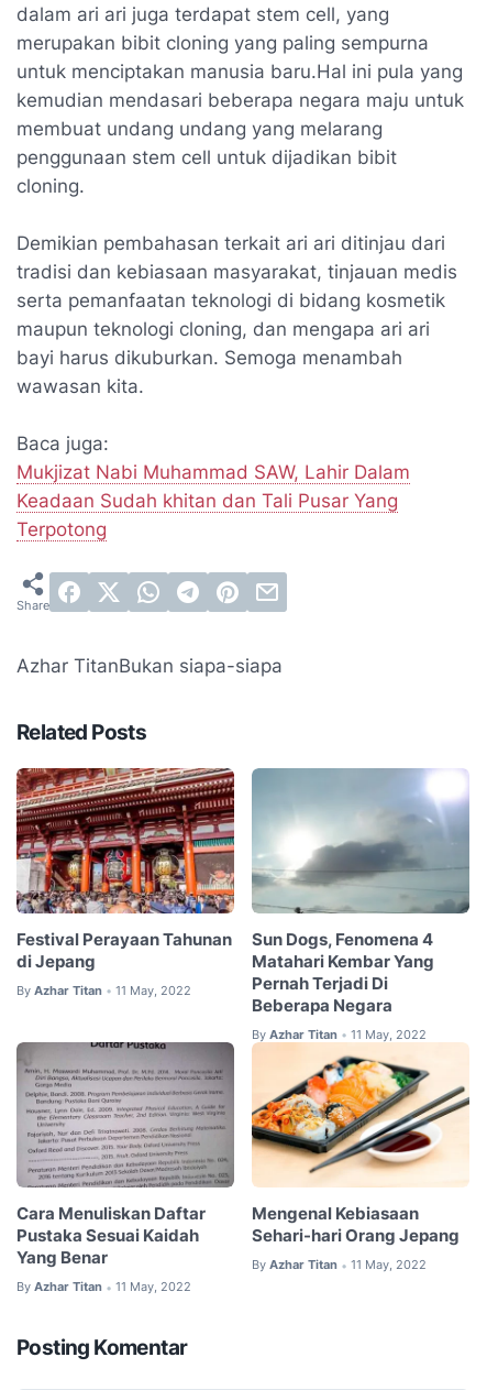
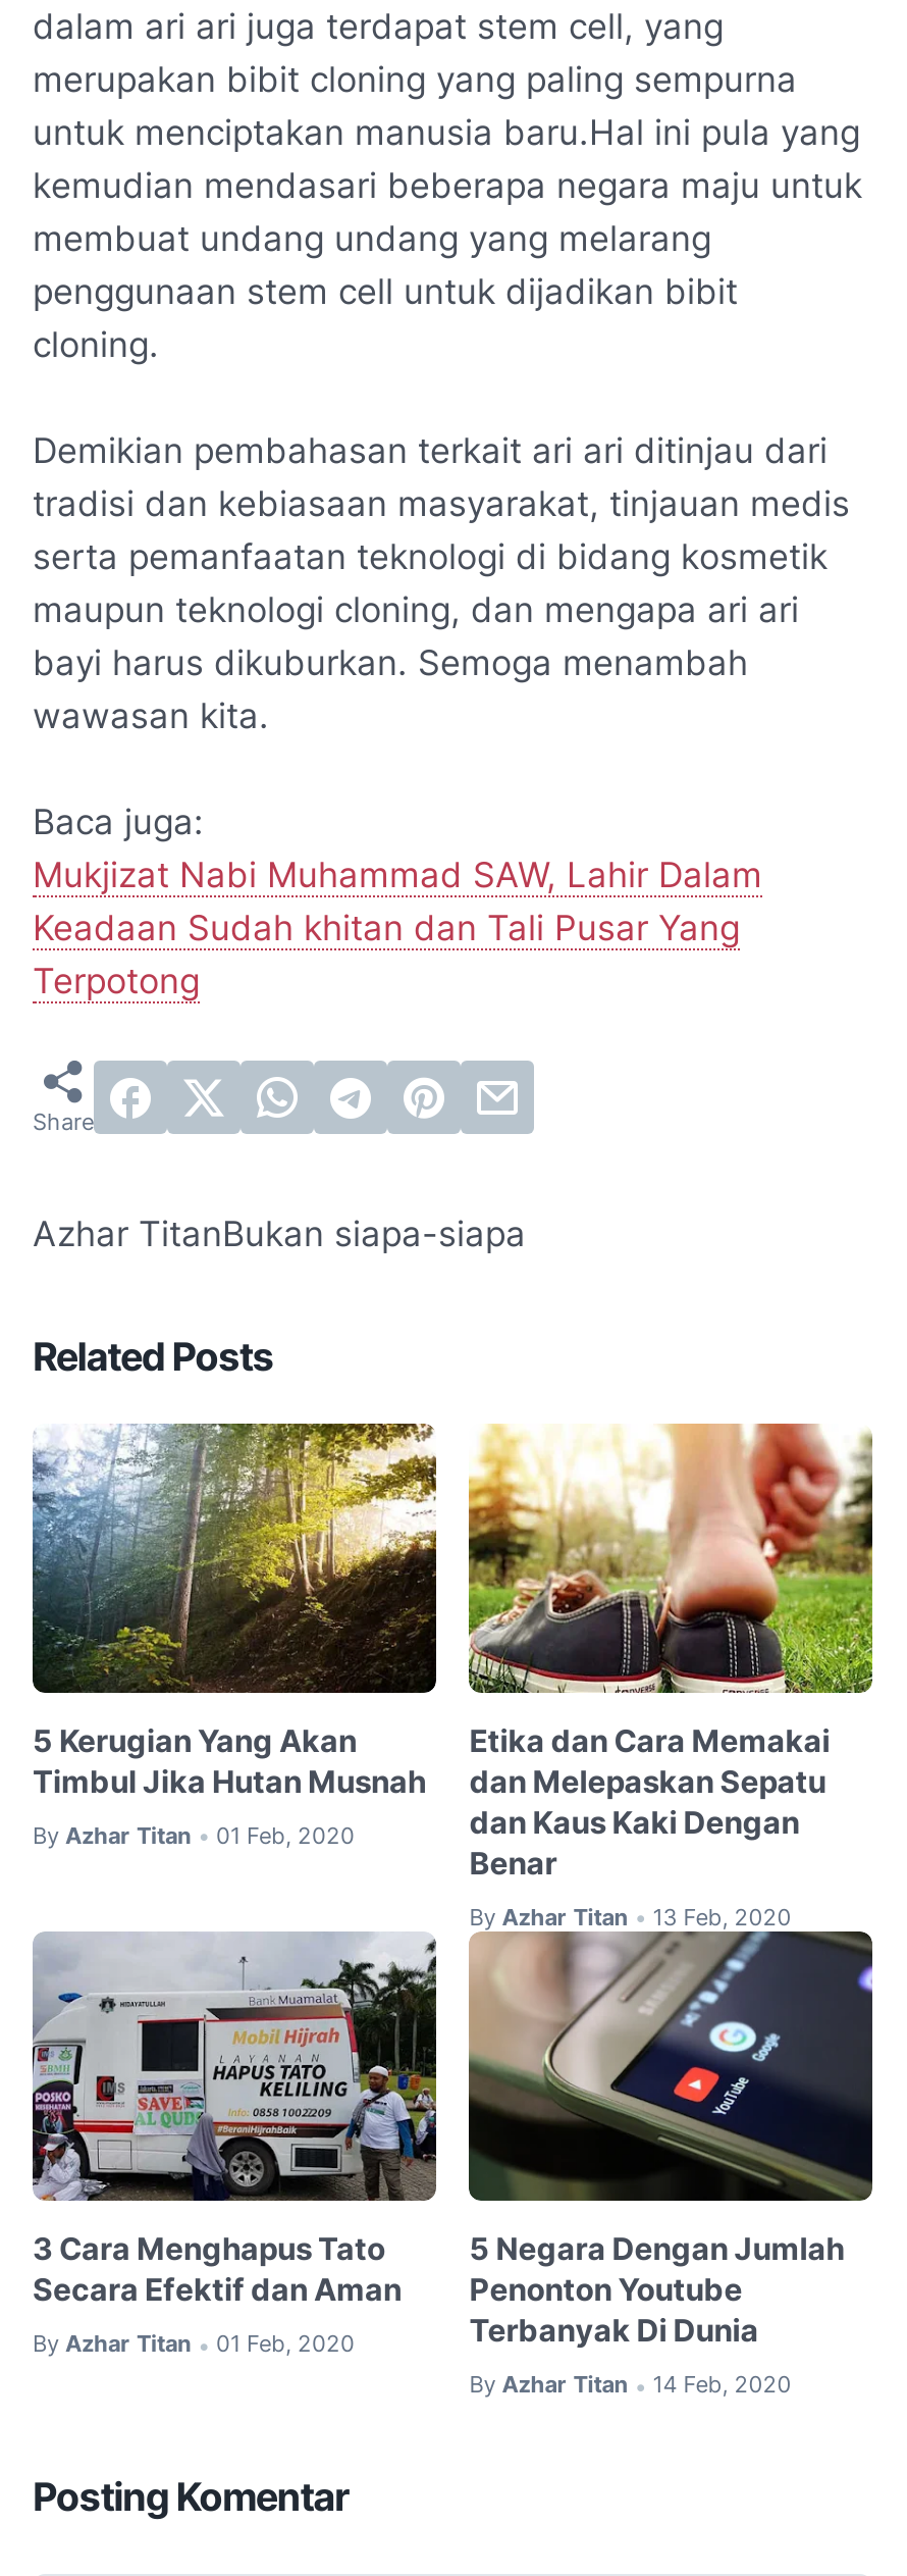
- [image]
- Festival Perayaan Tahunan
- di Jepang
+ [image]
+ 5 Kerugian Yang Akan
+ Timbul Jika Hutan Musnah

- [image]
- Sun Dogs, Fenomena 4
- Matahari Kembar Yang
- Pernah Terjadi Di
- Beberapa Negara
+ [image]
+ Etika dan Cara Memakai
+ dan Melepaskan Sepatu
+ dan Kaus Kaki Dengan
+ Benar

- By Azhar Titan • 11 May, 2022
+ By Azhar Titan • 01 Feb, 2020

- [image]
- By Azhar Titan • 11 May, 2022
+ [image]
+ By Azhar Titan • 13 Feb, 2020

- [image]
- Cara Menuliskan Daftar
- Pustaka Sesuai Kaidah
- Yang Benar
+ [image]
+ 3 Cara Menghapus Tato
+ Secara Efektif dan Aman

- Mengenal Kebiasaan
- Sehari-hari Orang Jepang
+ 5 Negara Dengan Jumlah
+ Penonton Youtube
+ Terbanyak Di Dunia

- By Azhar Titan • 11 May, 2022
+ By Azhar Titan • 14 Feb, 2020

- By Azhar Titan • 11 May, 2022
+ By Azhar Titan • 01 Feb, 2020
